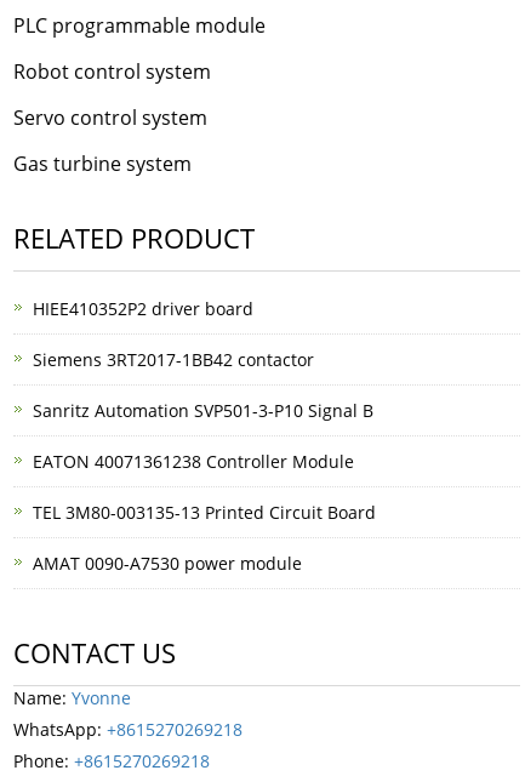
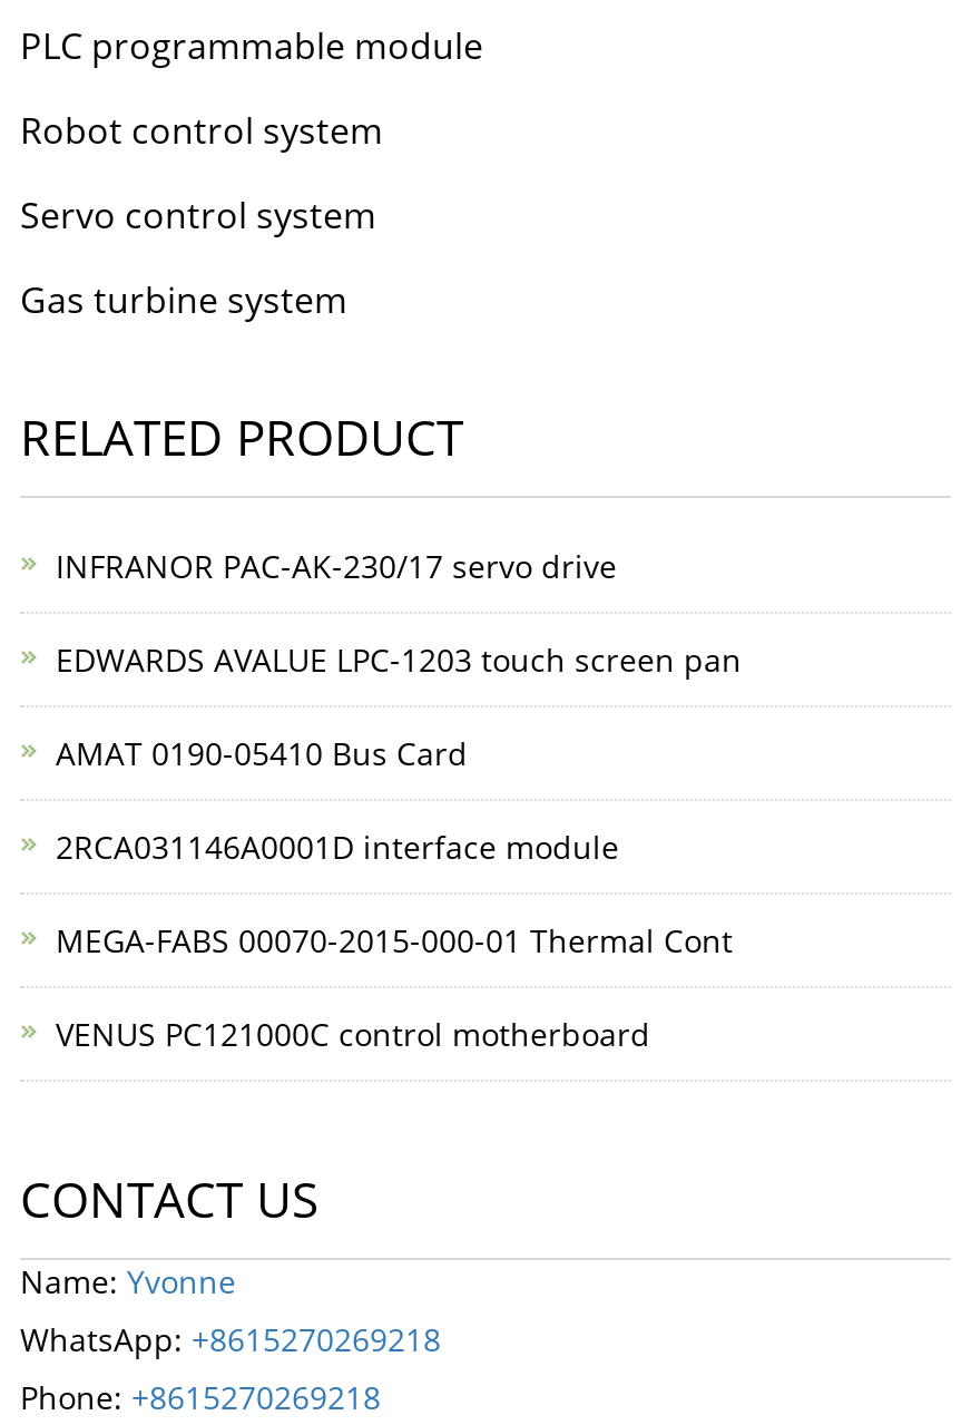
- HIEE410352P2 driver board
+ INFRANOR PAC-AK-230/17 servo drive

- Siemens 3RT2017-1BB42 contactor
+ EDWARDS AVALUE LPC-1203 touch screen pan

- Sanritz Automation SVP501-3-P10 Signal B
+ AMAT 0190-05410 Bus Card

- EATON 40071361238 Controller Module
+ 2RCA031146A0001D interface module

- TEL 3M80-003135-13 Printed Circuit Board
+ MEGA-FABS 00070-2015-000-01 Thermal Cont

- AMAT 0090-A7530 power module
+ VENUS PC121000C control motherboard
